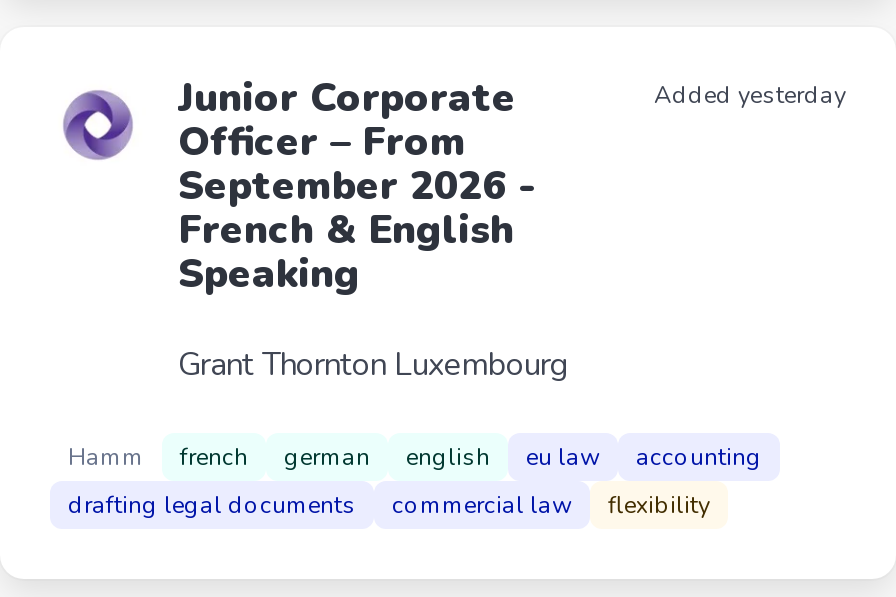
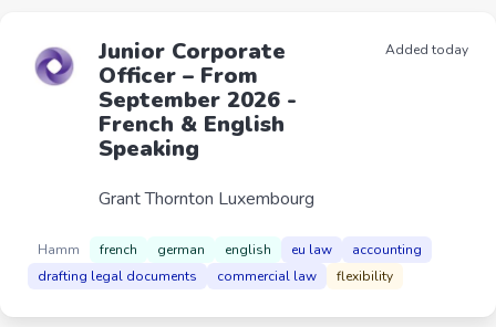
- Added yesterday
+ Added today
